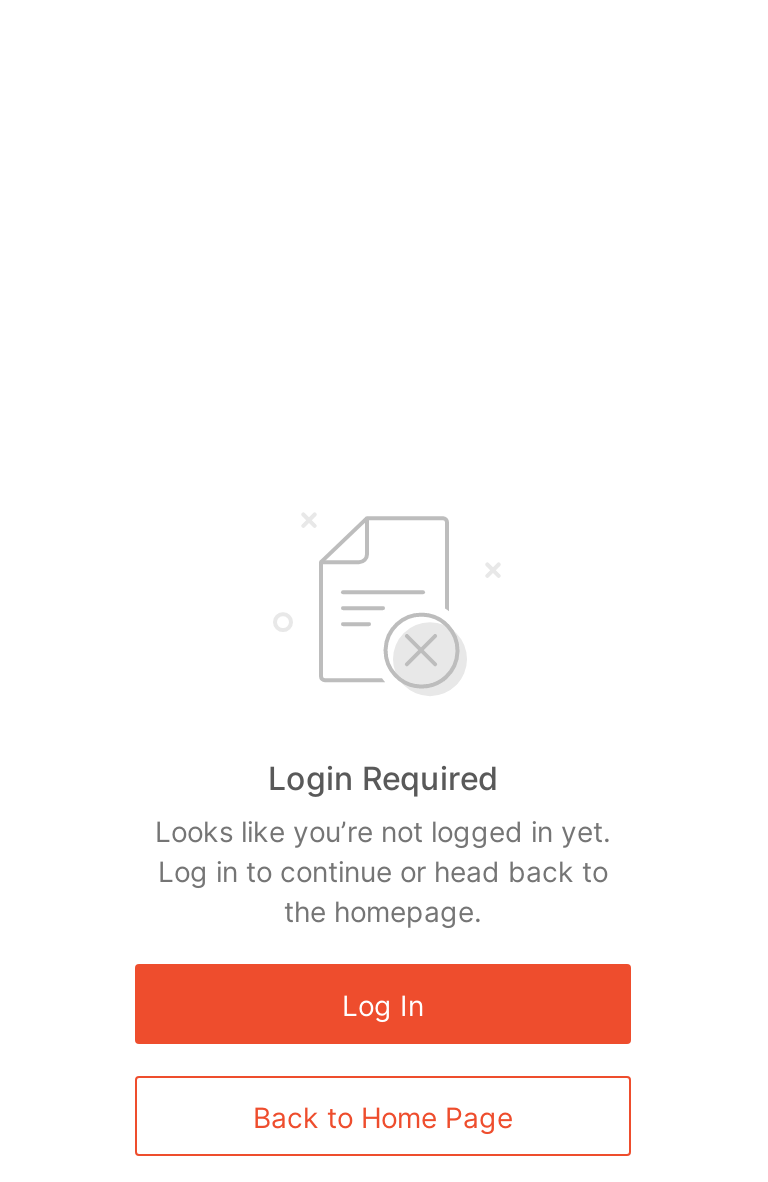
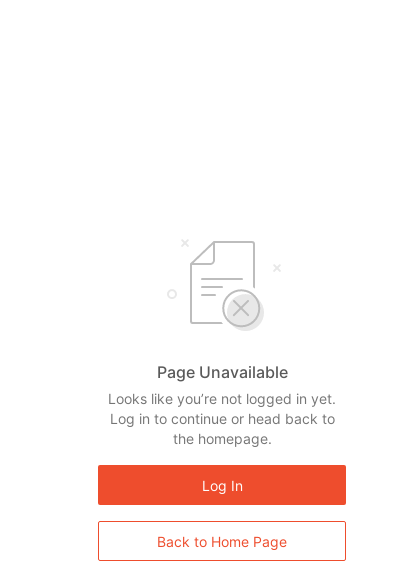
- Login Required
+ Page Unavailable
